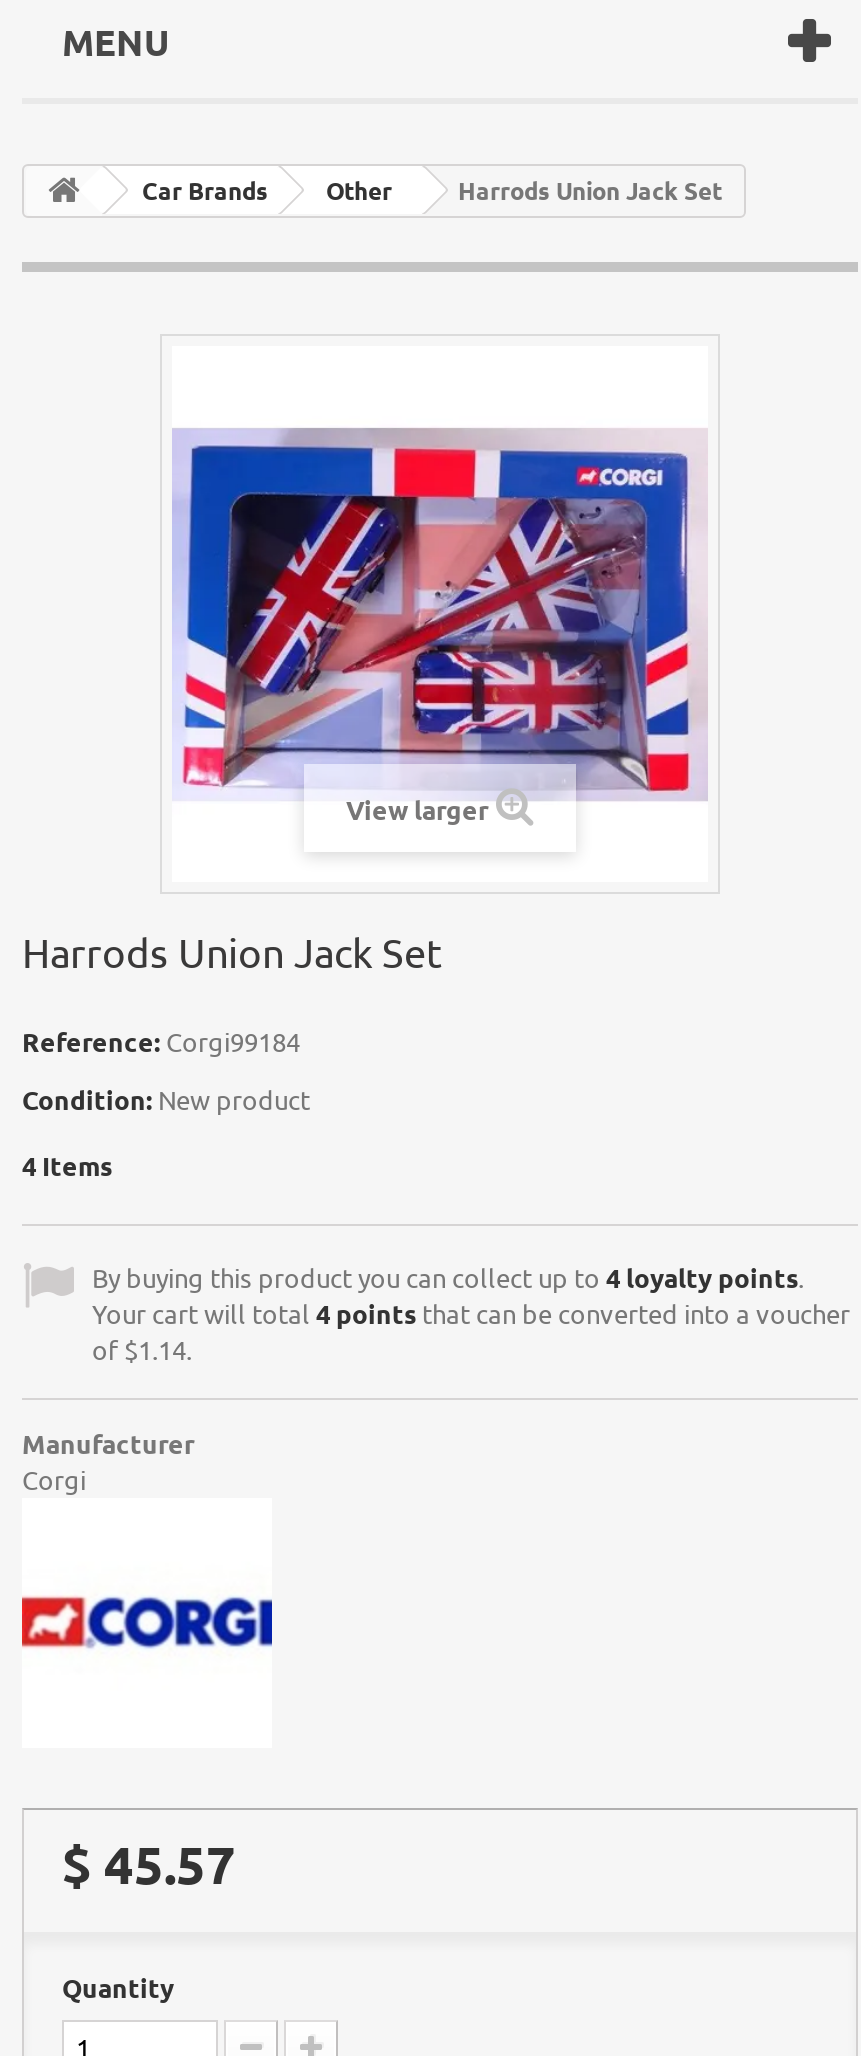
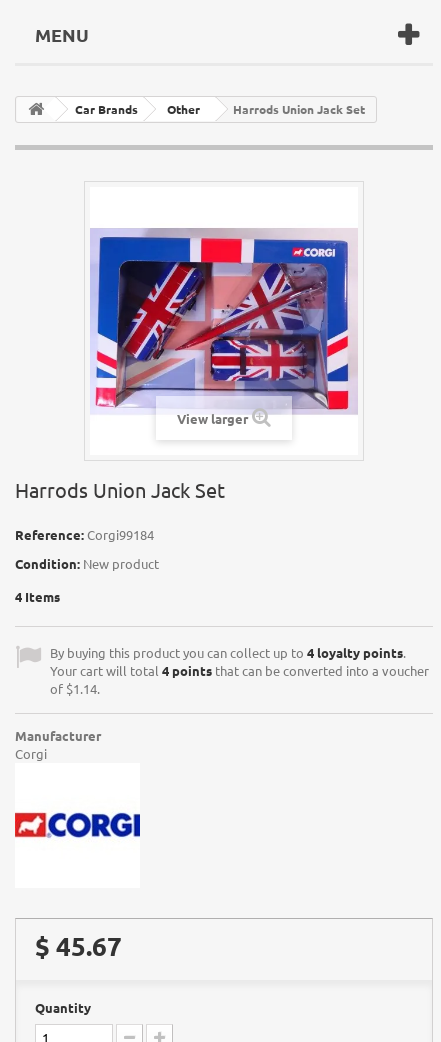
- $ 45.57
+ $ 45.67
